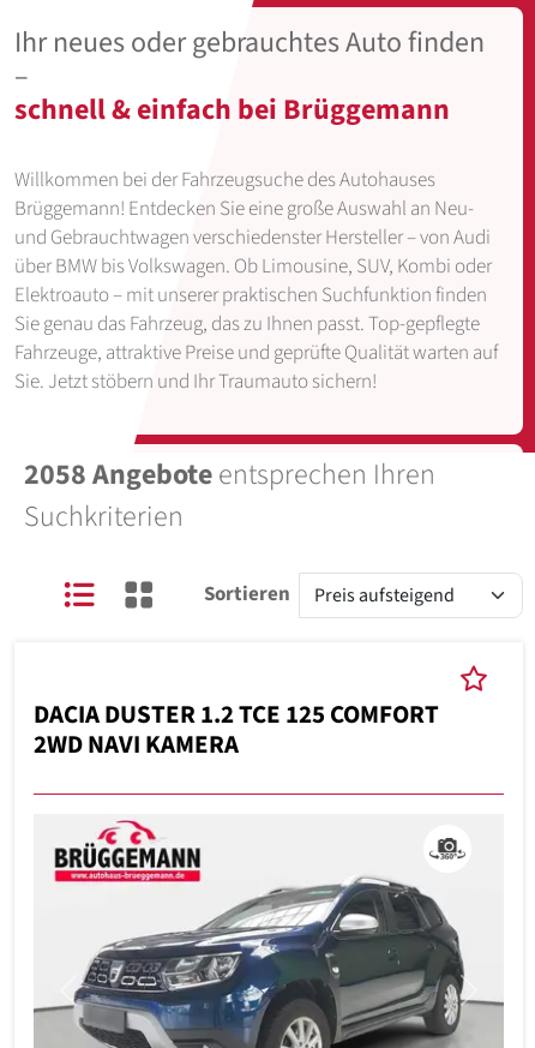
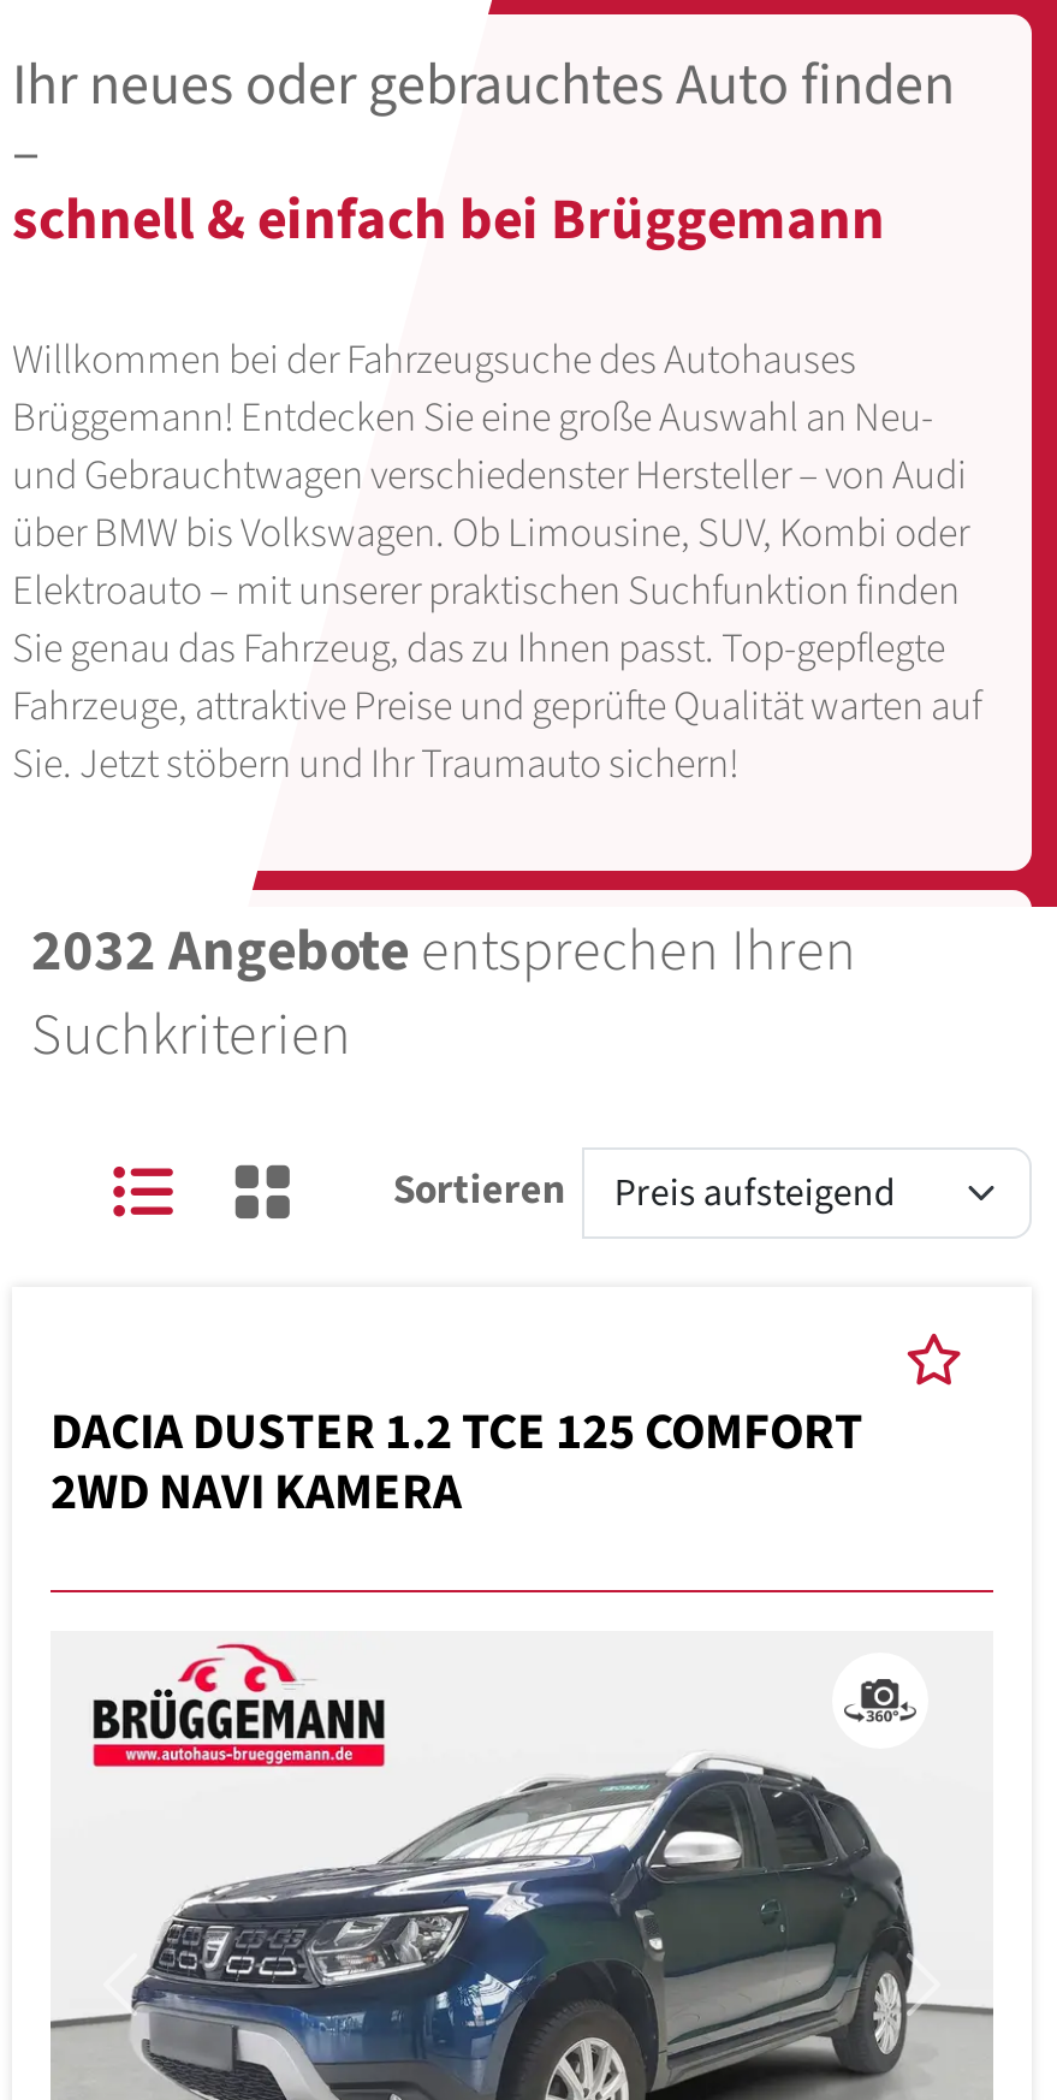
- 2058 Angebote entsprechen Ihren
+ 2032 Angebote entsprechen Ihren
